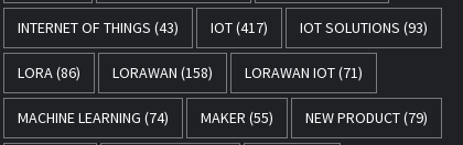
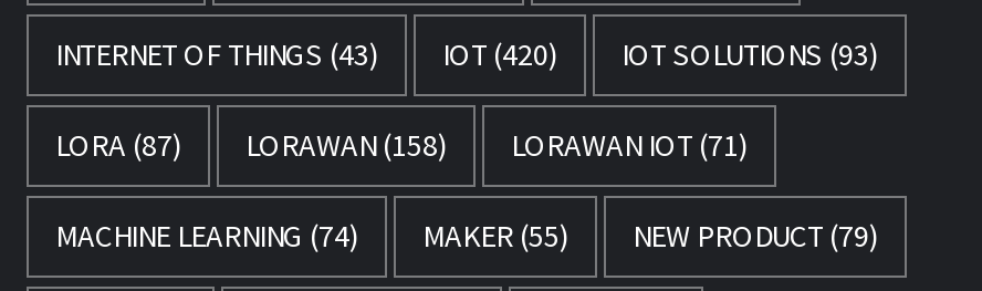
- INTERNET OF THINGS (43) IOT (417) IOT SOLUTIONS (93)
+ INTERNET OF THINGS (43) IOT (420) IOT SOLUTIONS (93)

- LORA (86) LORAWAN (158) LORAWAN IOT (71)
+ LORA (87) LORAWAN (158) LORAWAN IOT (71)
